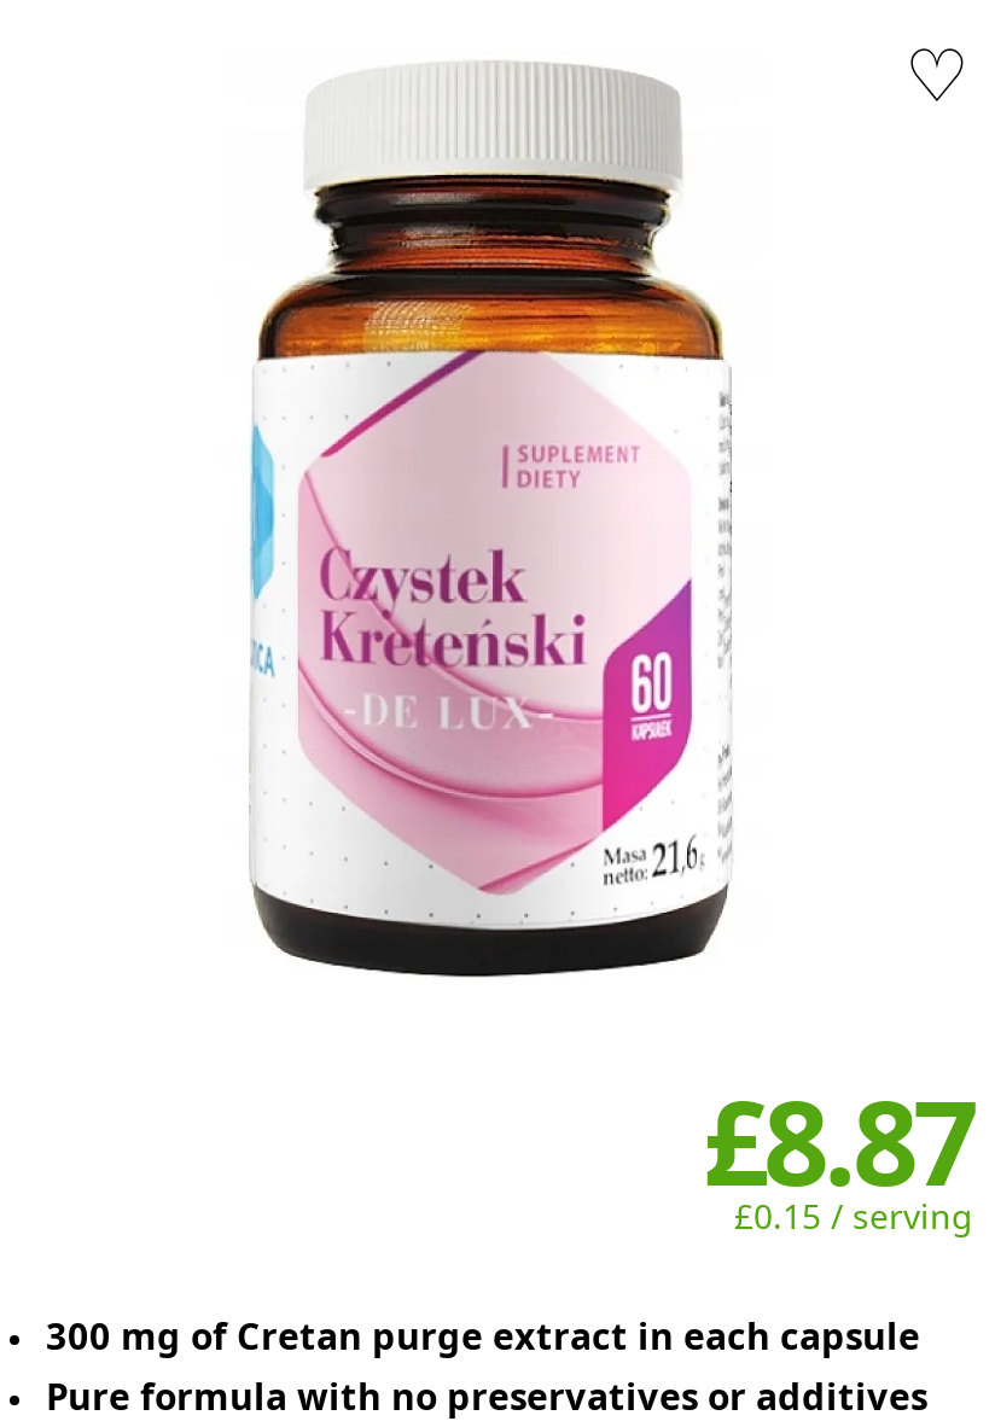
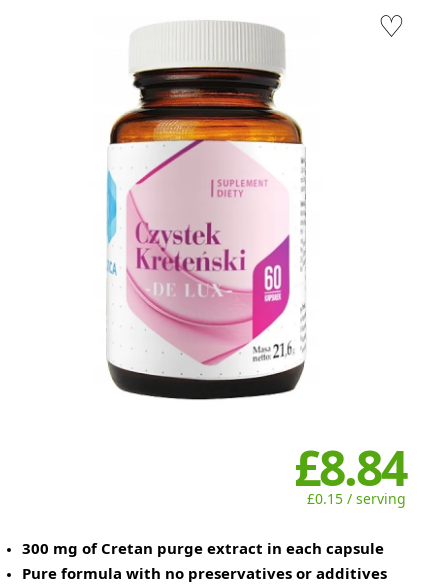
- £8.87
+ £8.84
